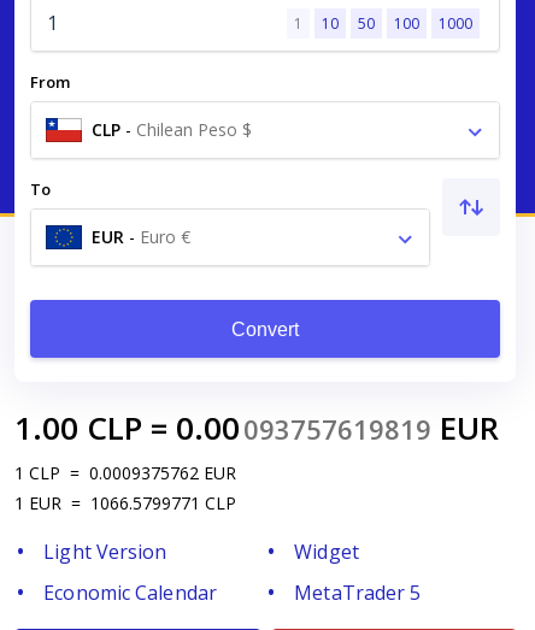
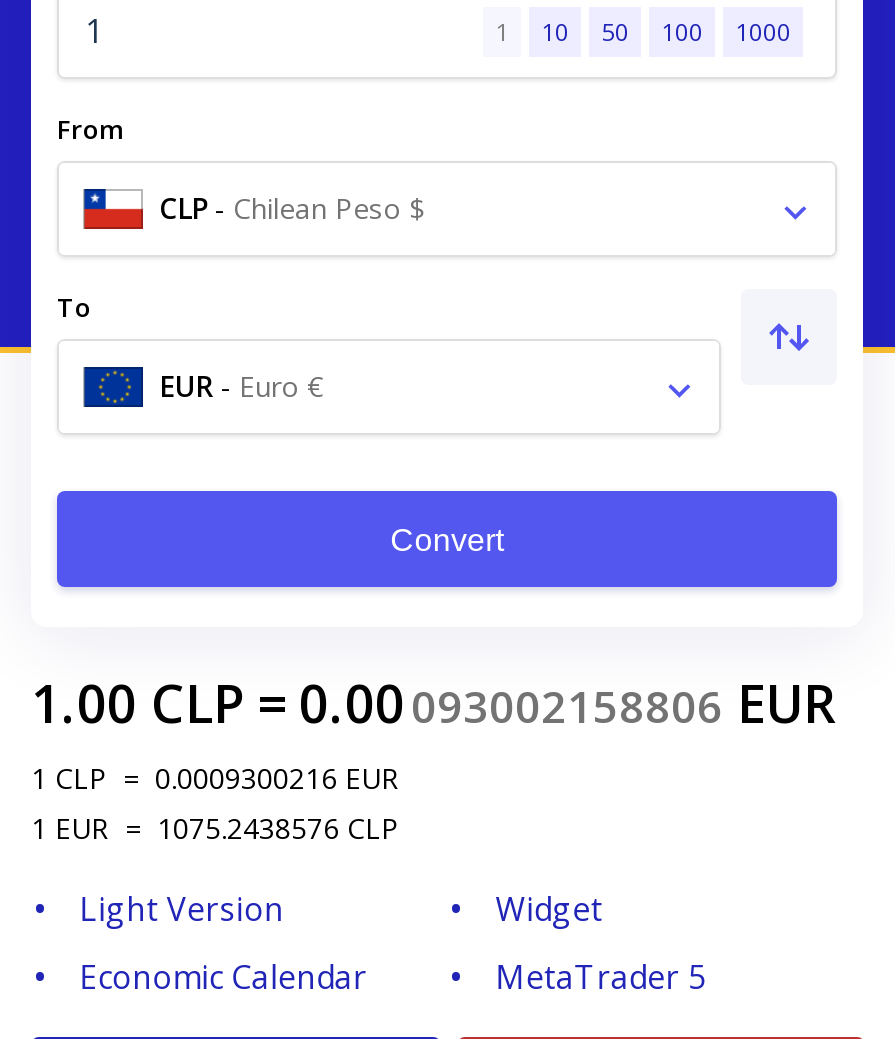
- 1.00 CLP = 0.00 093757619819 EUR
+ 1.00 CLP = 0.00 093002158806 EUR

- 1 CLP = 0.0009375762 EUR
+ 1 CLP = 0.0009300216 EUR

- 1 EUR = 1066.5799771 CLP
+ 1 EUR = 1075.2438576 CLP
